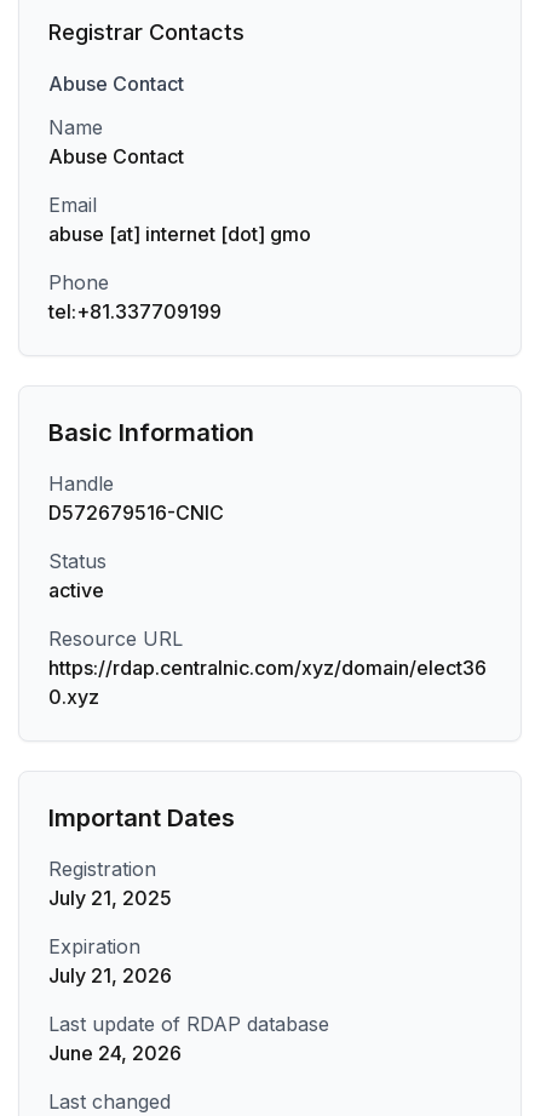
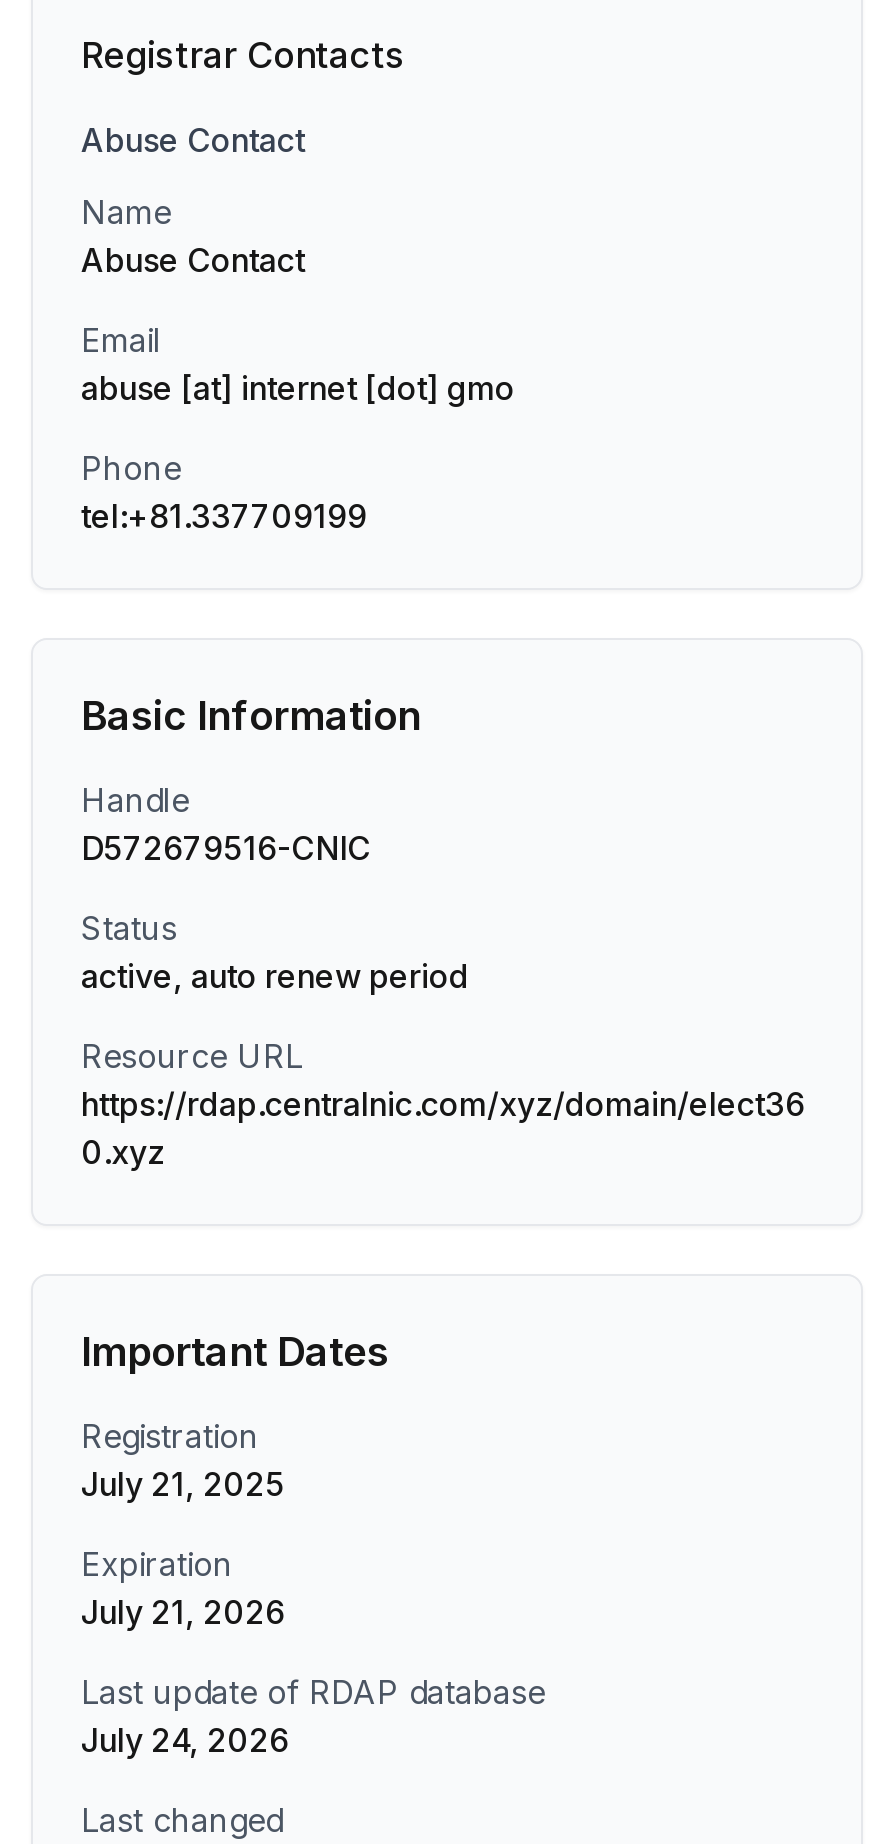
- active
+ active, auto renew period

- June 24, 2026
+ July 24, 2026
